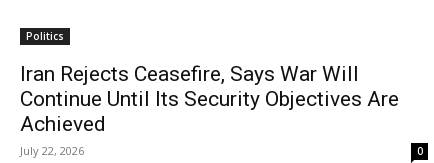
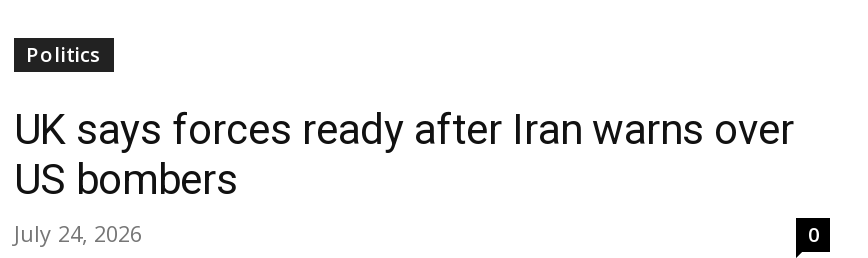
- Iran Rejects Ceasefire, Says War Will
- Continue Until Its Security Objectives Are
- Achieved
- July 22, 2026
+ UK says forces ready after Iran warns over
+ US bombers
+ July 24, 2026
